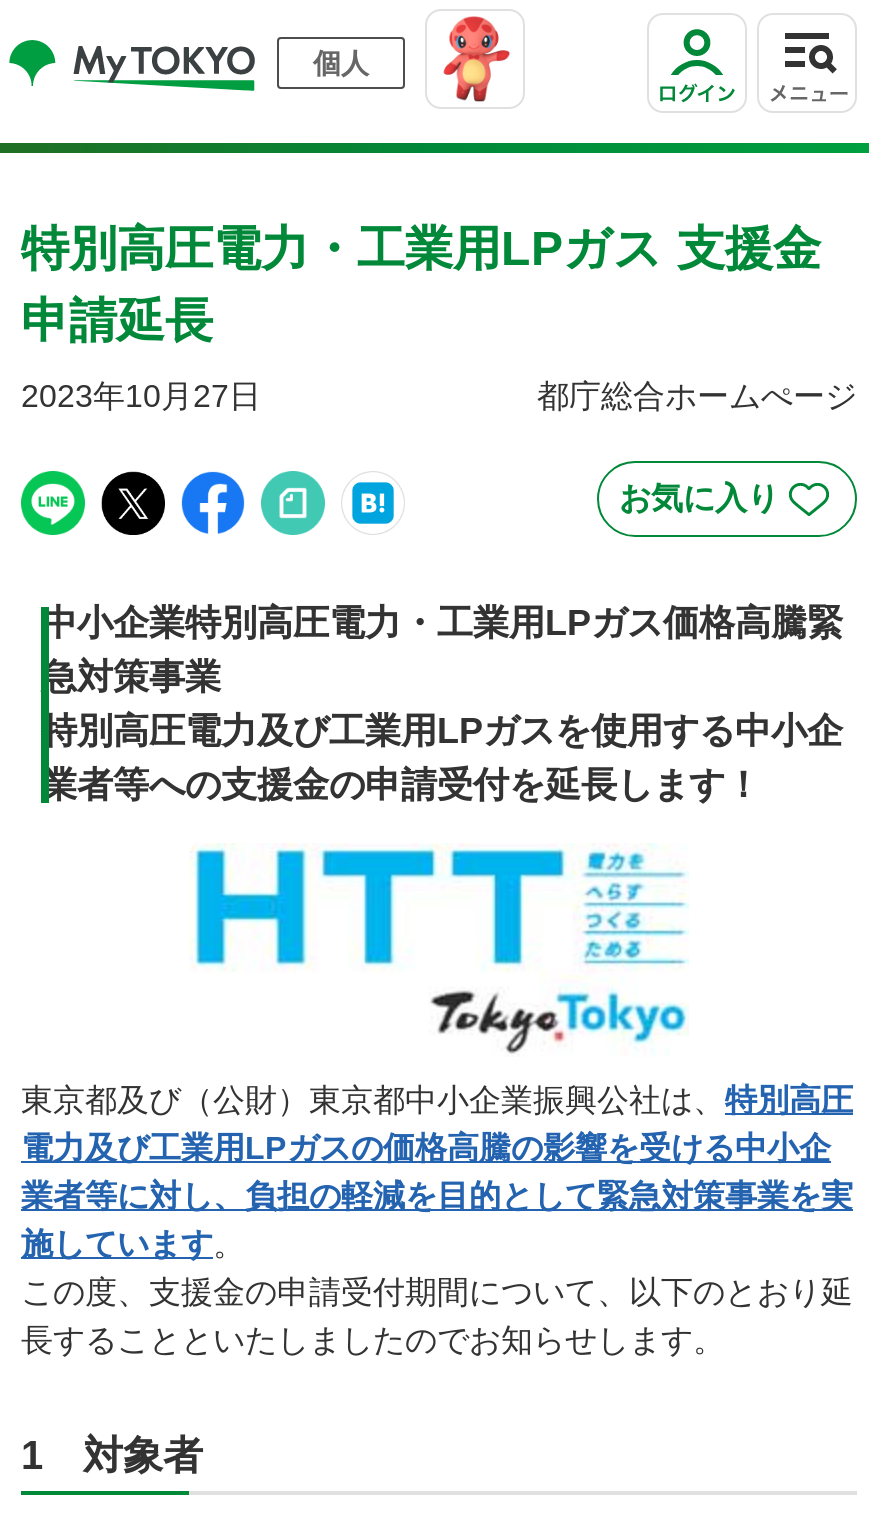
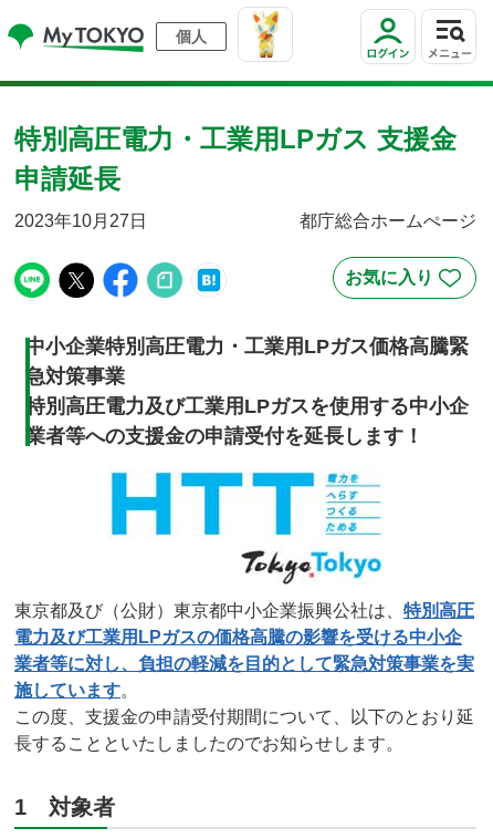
- [image]
+ [image]
